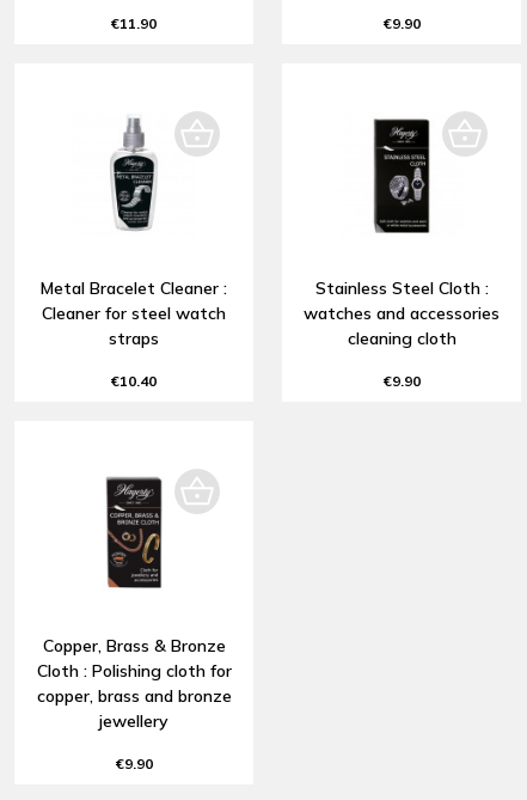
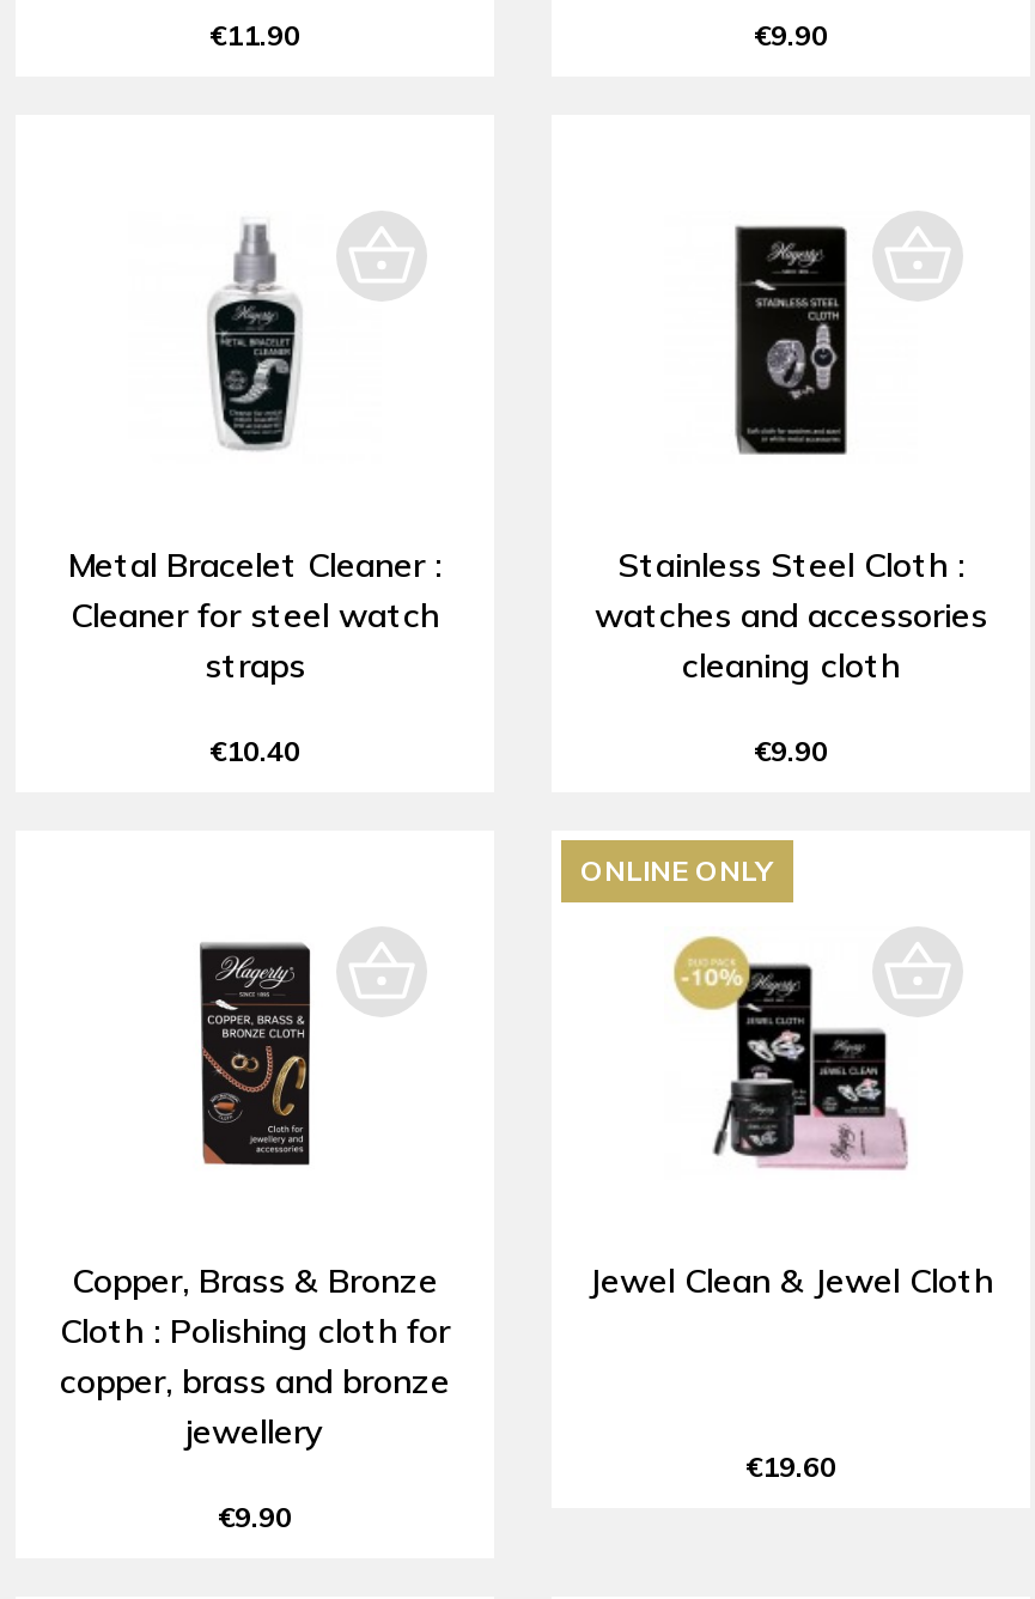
+ ONLINE ONLY

+ [image]
+ Jewel Clean & Jewel Cloth

+ €19.60
